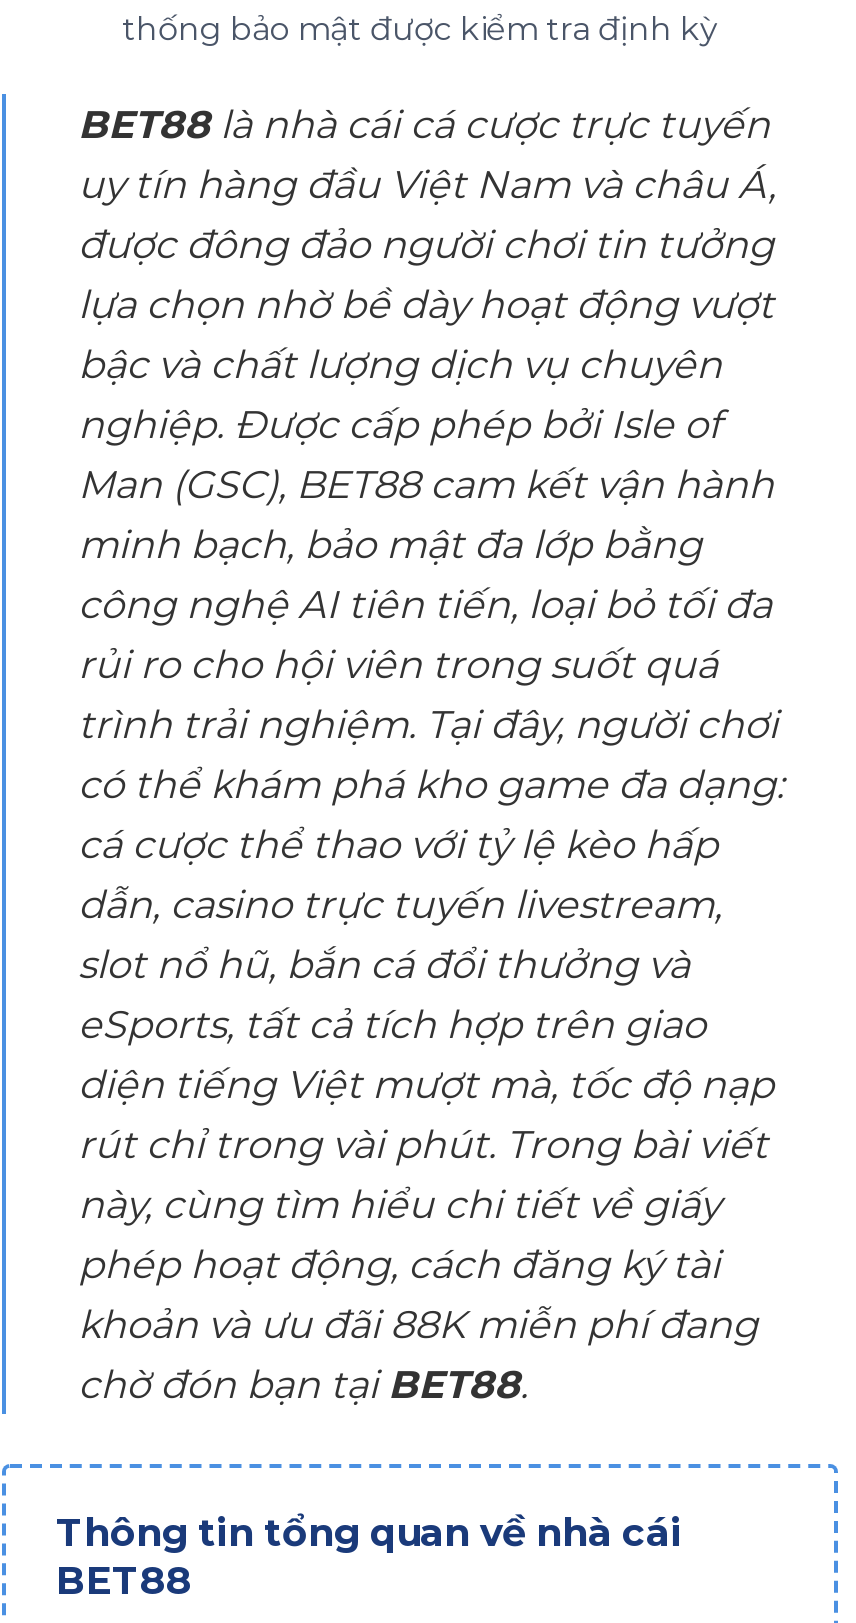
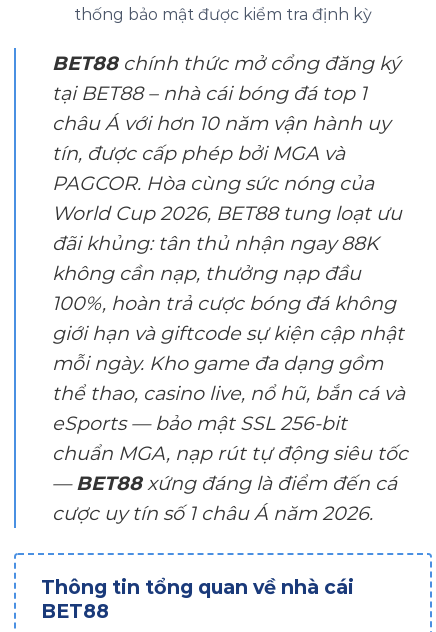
- BET88 là nhà cái cá cược trực tuyến
- uy tín hàng đầu Việt Nam và châu Á,
- được đông đảo người chơi tin tưởng
- lựa chọn nhờ bề dày hoạt động vượt
- bậc và chất lượng dịch vụ chuyên
- nghiệp. Được cấp phép bởi Isle of
- Man (GSC), BET88 cam kết vận hành
- minh bạch, bảo mật đa lớp bằng
- công nghệ AI tiên tiến, loại bỏ tối đa
- rủi ro cho hội viên trong suốt quá
- trình trải nghiệm. Tại đây, người chơi
- có thể khám phá kho game đa dạng:
- cá cược thể thao với tỷ lệ kèo hấp
- dẫn, casino trực tuyến livestream,
- slot nổ hũ, bắn cá đổi thưởng và
- eSports, tất cả tích hợp trên giao
- diện tiếng Việt mượt mà, tốc độ nạp
- rút chỉ trong vài phút. Trong bài viết
- này, cùng tìm hiểu chi tiết về giấy
- phép hoạt động, cách đăng ký tài
- khoản và ưu đãi 88K miễn phí đang
- chờ đón bạn tại BET88.
+ BET88 chính thức mở cổng đăng ký
+ tại BET88 – nhà cái bóng đá top 1
+ châu Á với hơn 10 năm vận hành uy
+ tín, được cấp phép bởi MGA và
+ PAGCOR. Hòa cùng sức nóng của
+ World Cup 2026, BET88 tung loạt ưu
+ đãi khủng: tân thủ nhận ngay 88K
+ không cần nạp, thưởng nạp đầu
+ 100%, hoàn trả cược bóng đá không
+ giới hạn và giftcode sự kiện cập nhật
+ mỗi ngày. Kho game đa dạng gồm
+ thể thao, casino live, nổ hũ, bắn cá và
+ eSports — bảo mật SSL 256-bit
+ chuẩn MGA, nạp rút tự động siêu tốc
+ — BET88 xứng đáng là điểm đến cá
+ cược uy tín số 1 châu Á năm 2026.
